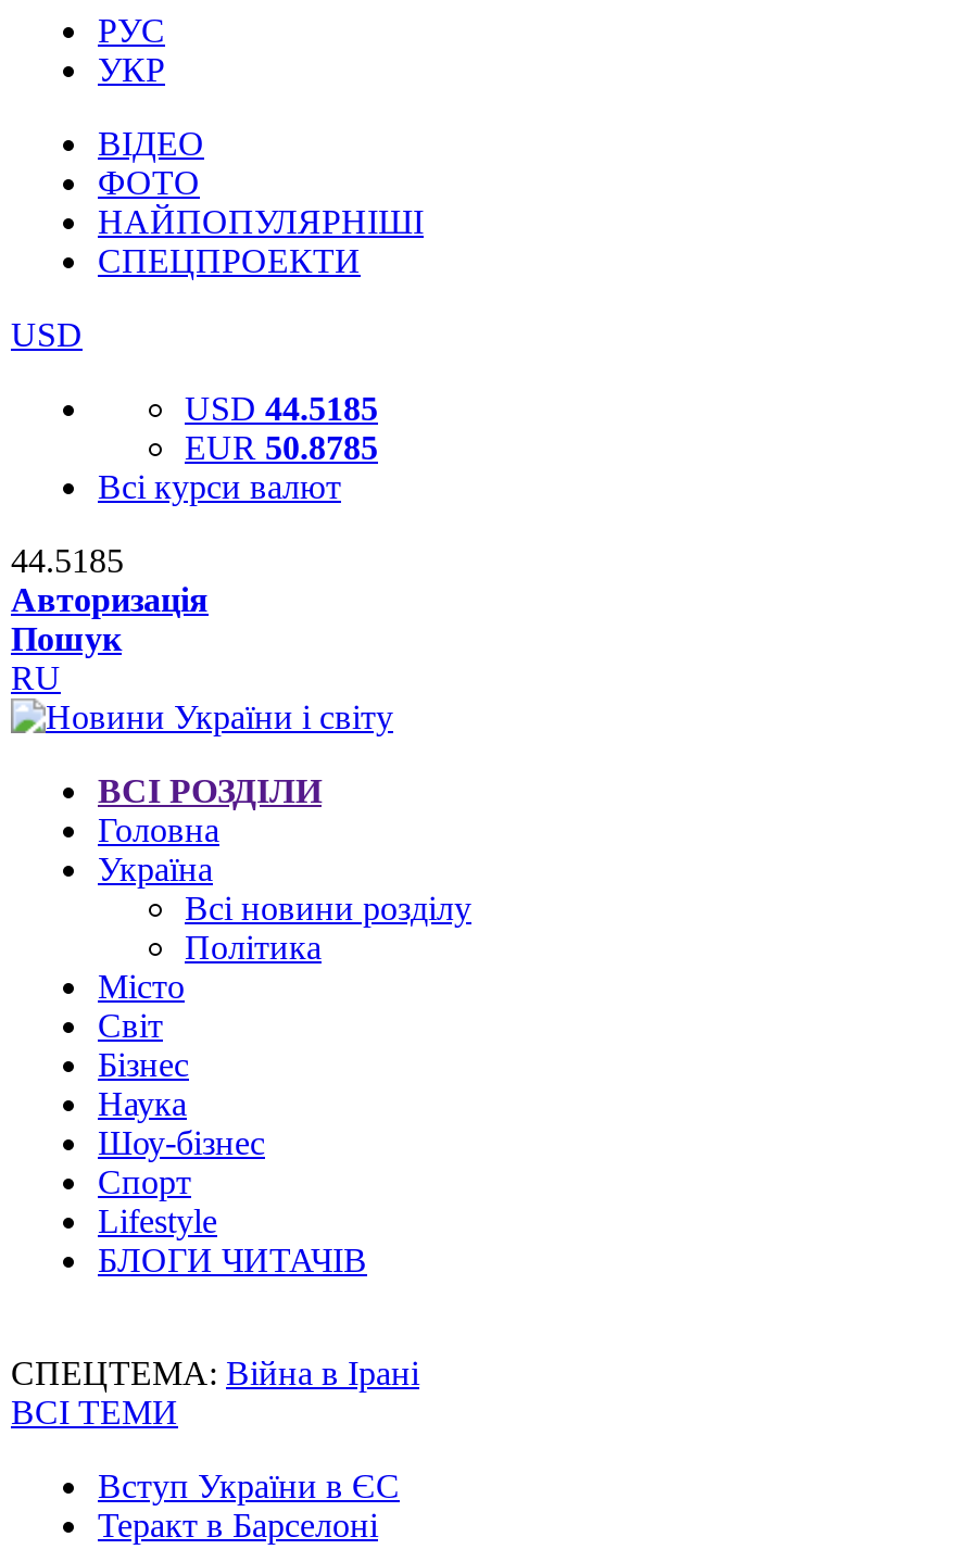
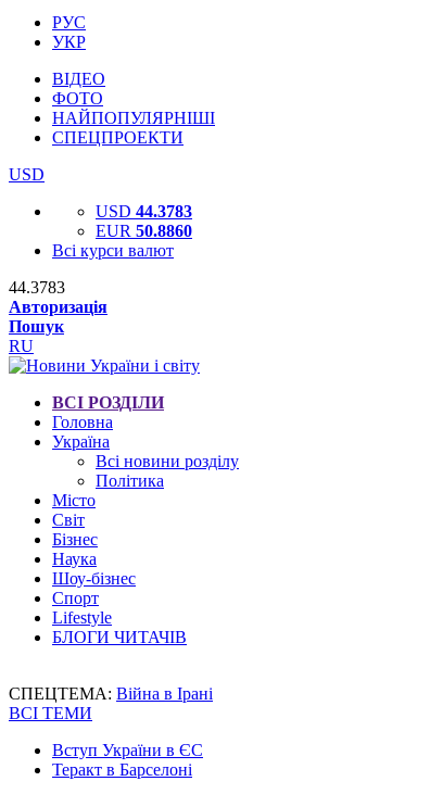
- USD 44.5185
+ USD 44.3783

- EUR 50.8785
+ EUR 50.8860

- 44.5185
+ 44.3783
